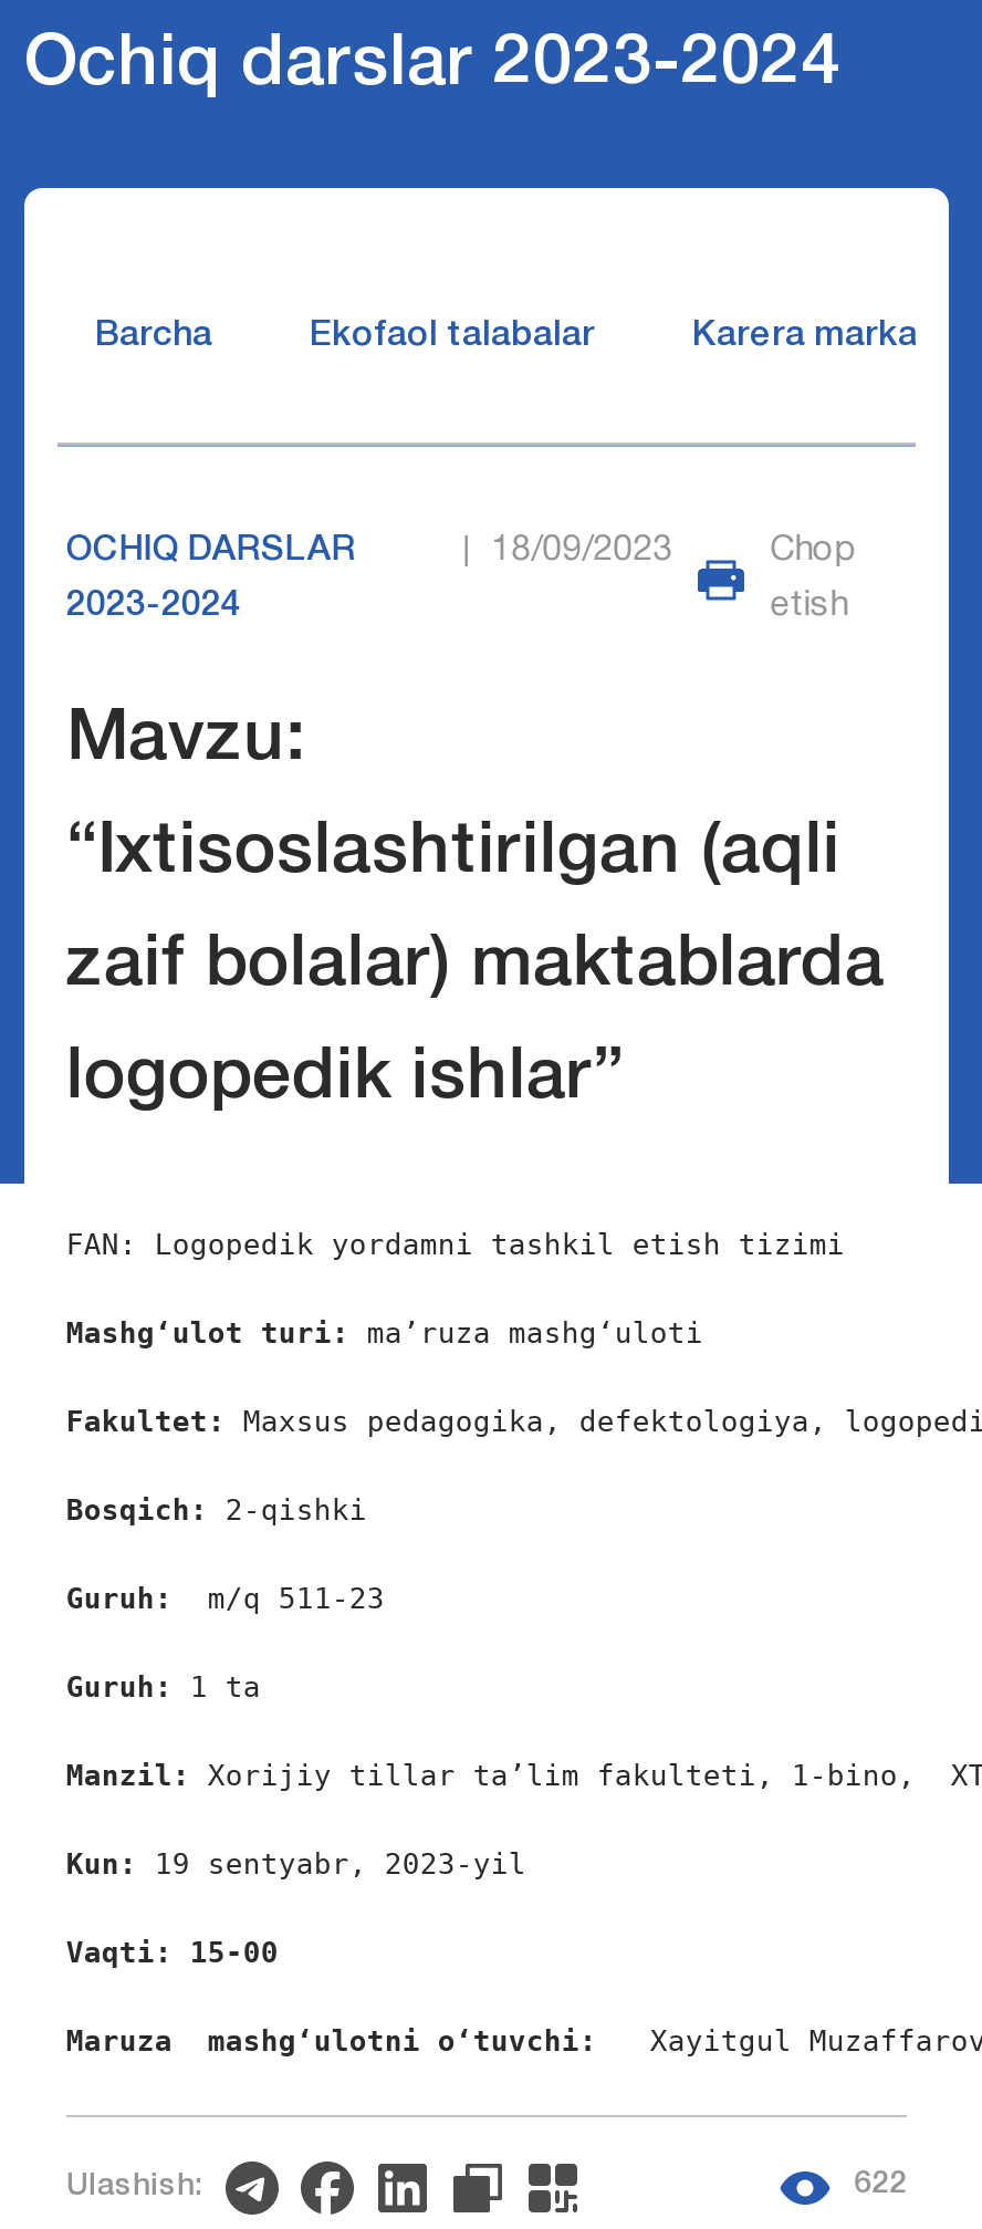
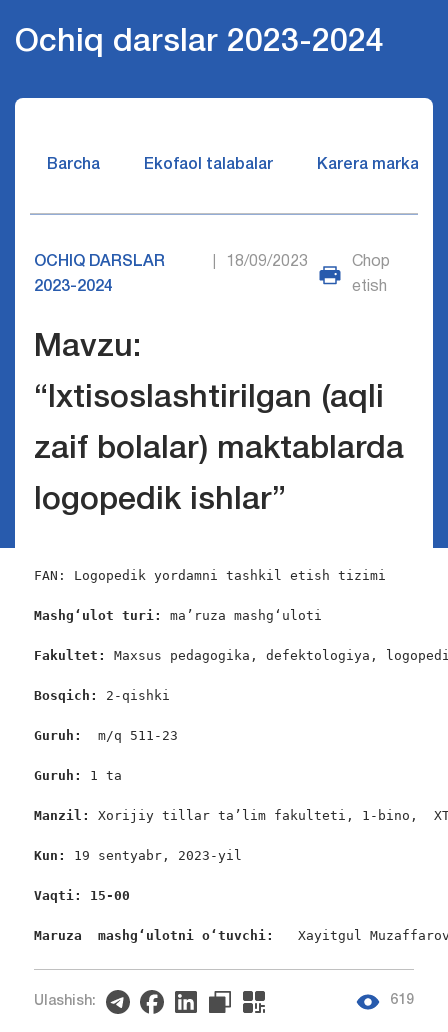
- 622
+ 619
